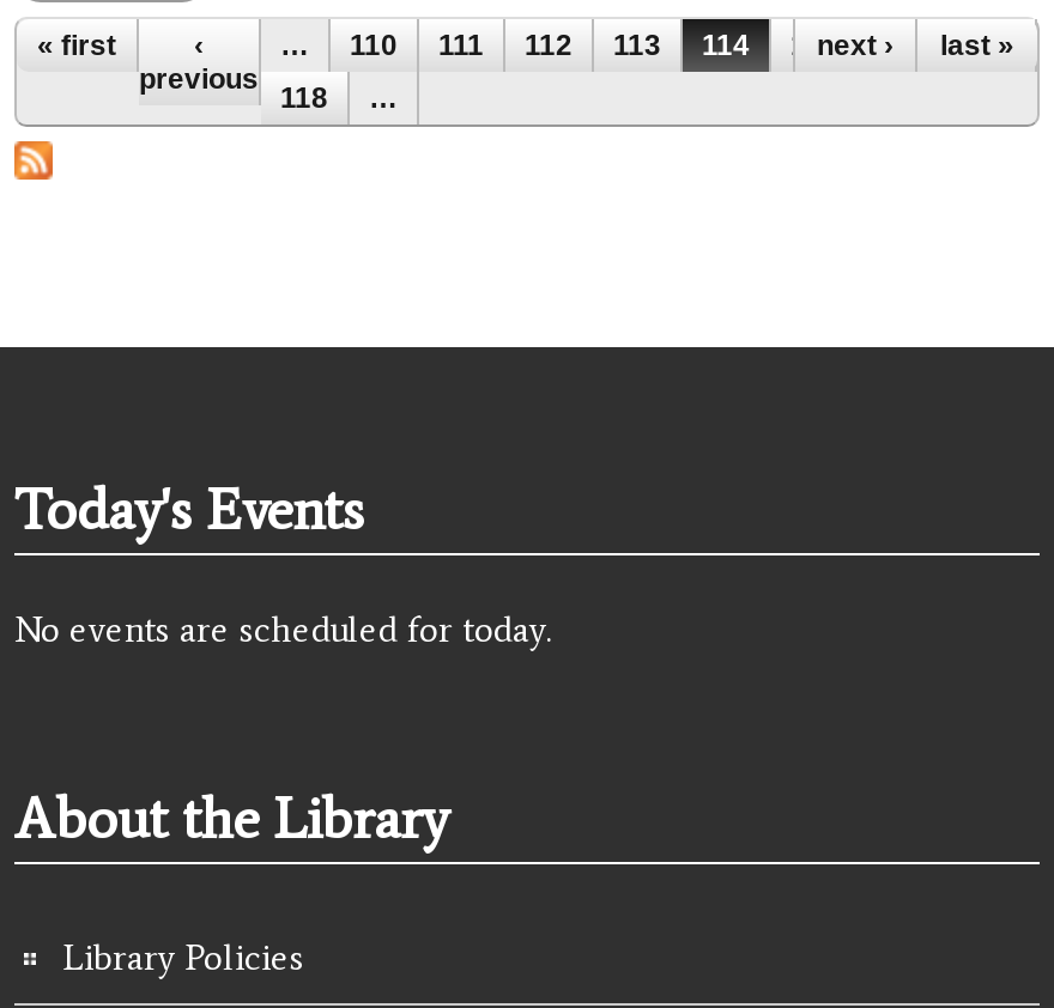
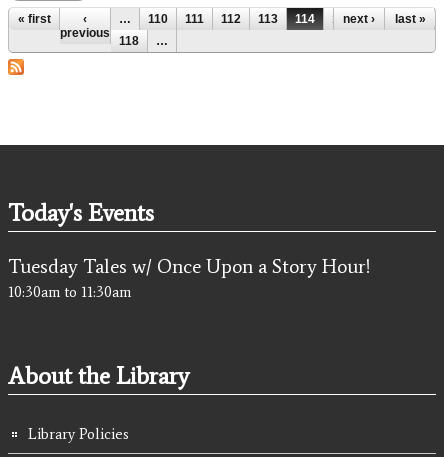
- No events are scheduled for today.
+ Tuesday Tales w/ Once Upon a Story Hour!
+ 10:30am to 11:30am
